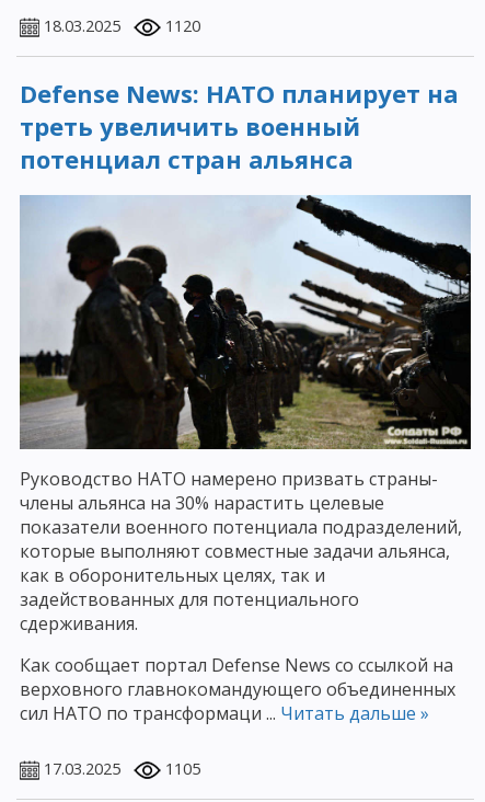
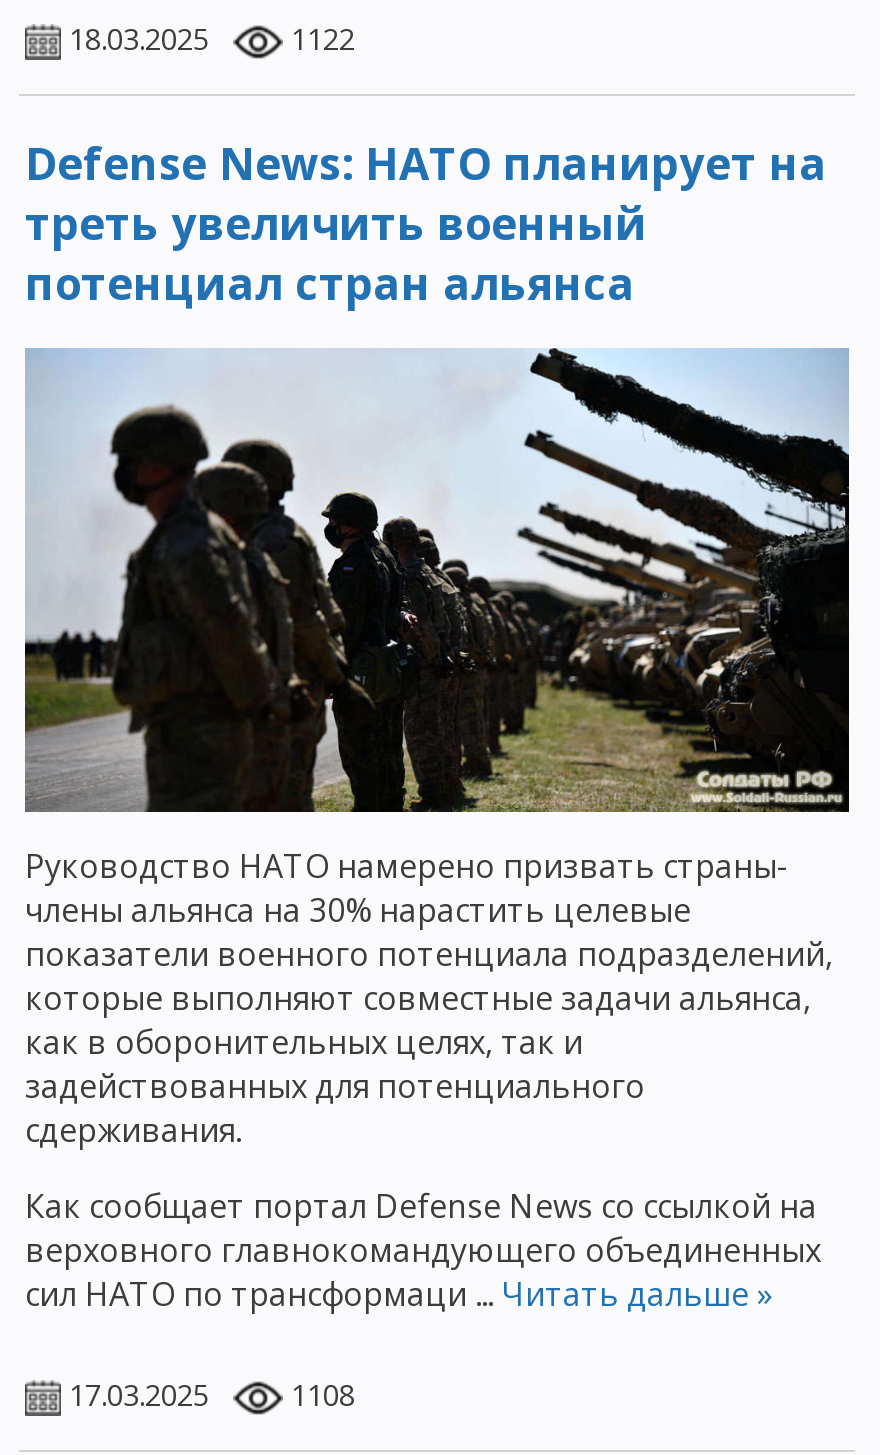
- 1120
+ 1122

- 1105
+ 1108
